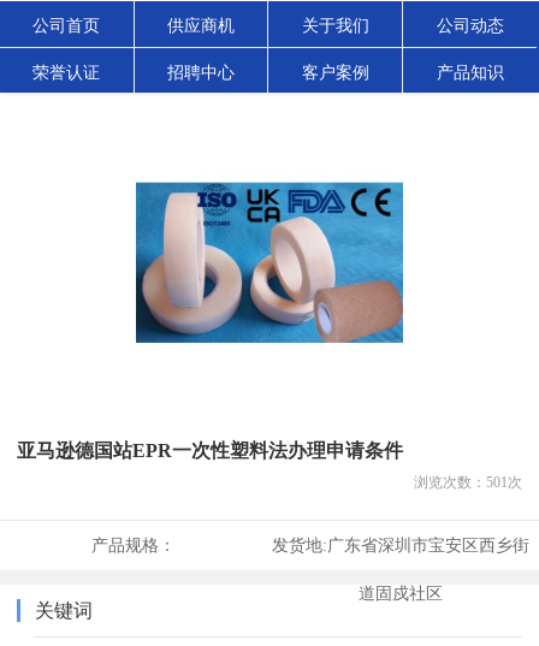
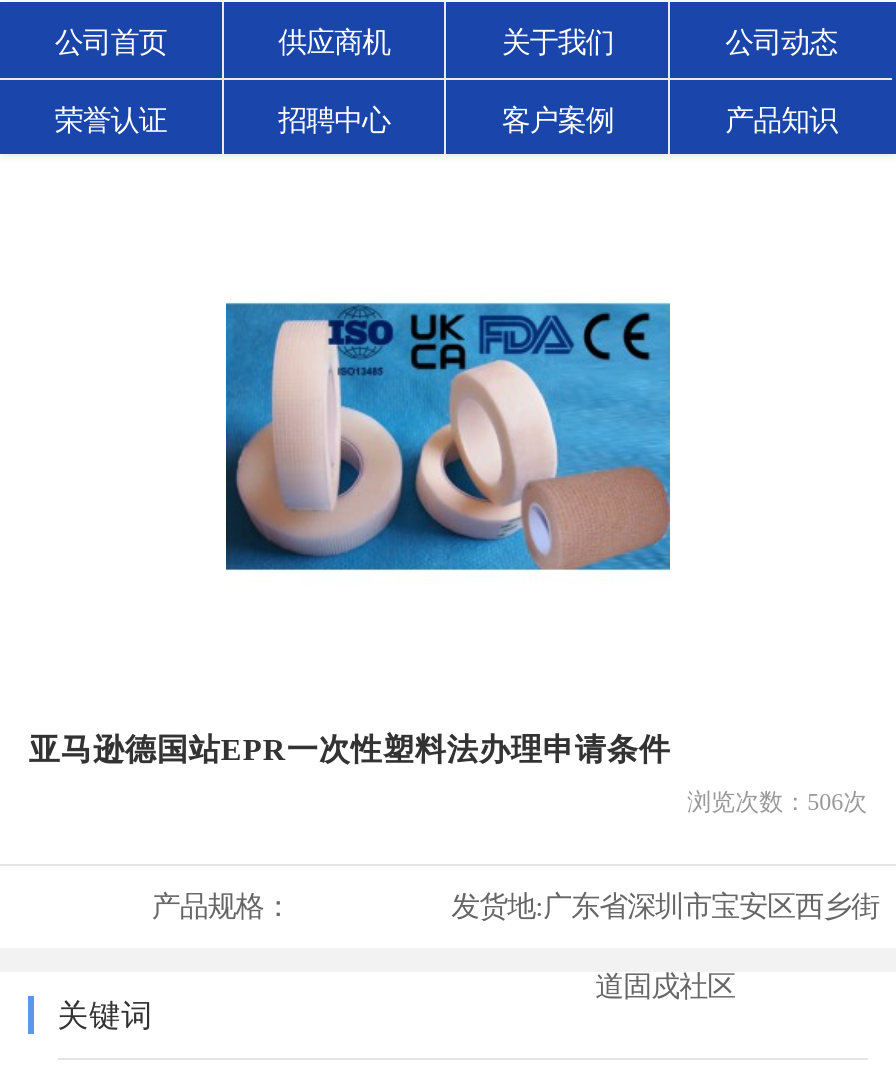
- 浏览次数：501次
+ 浏览次数：506次
